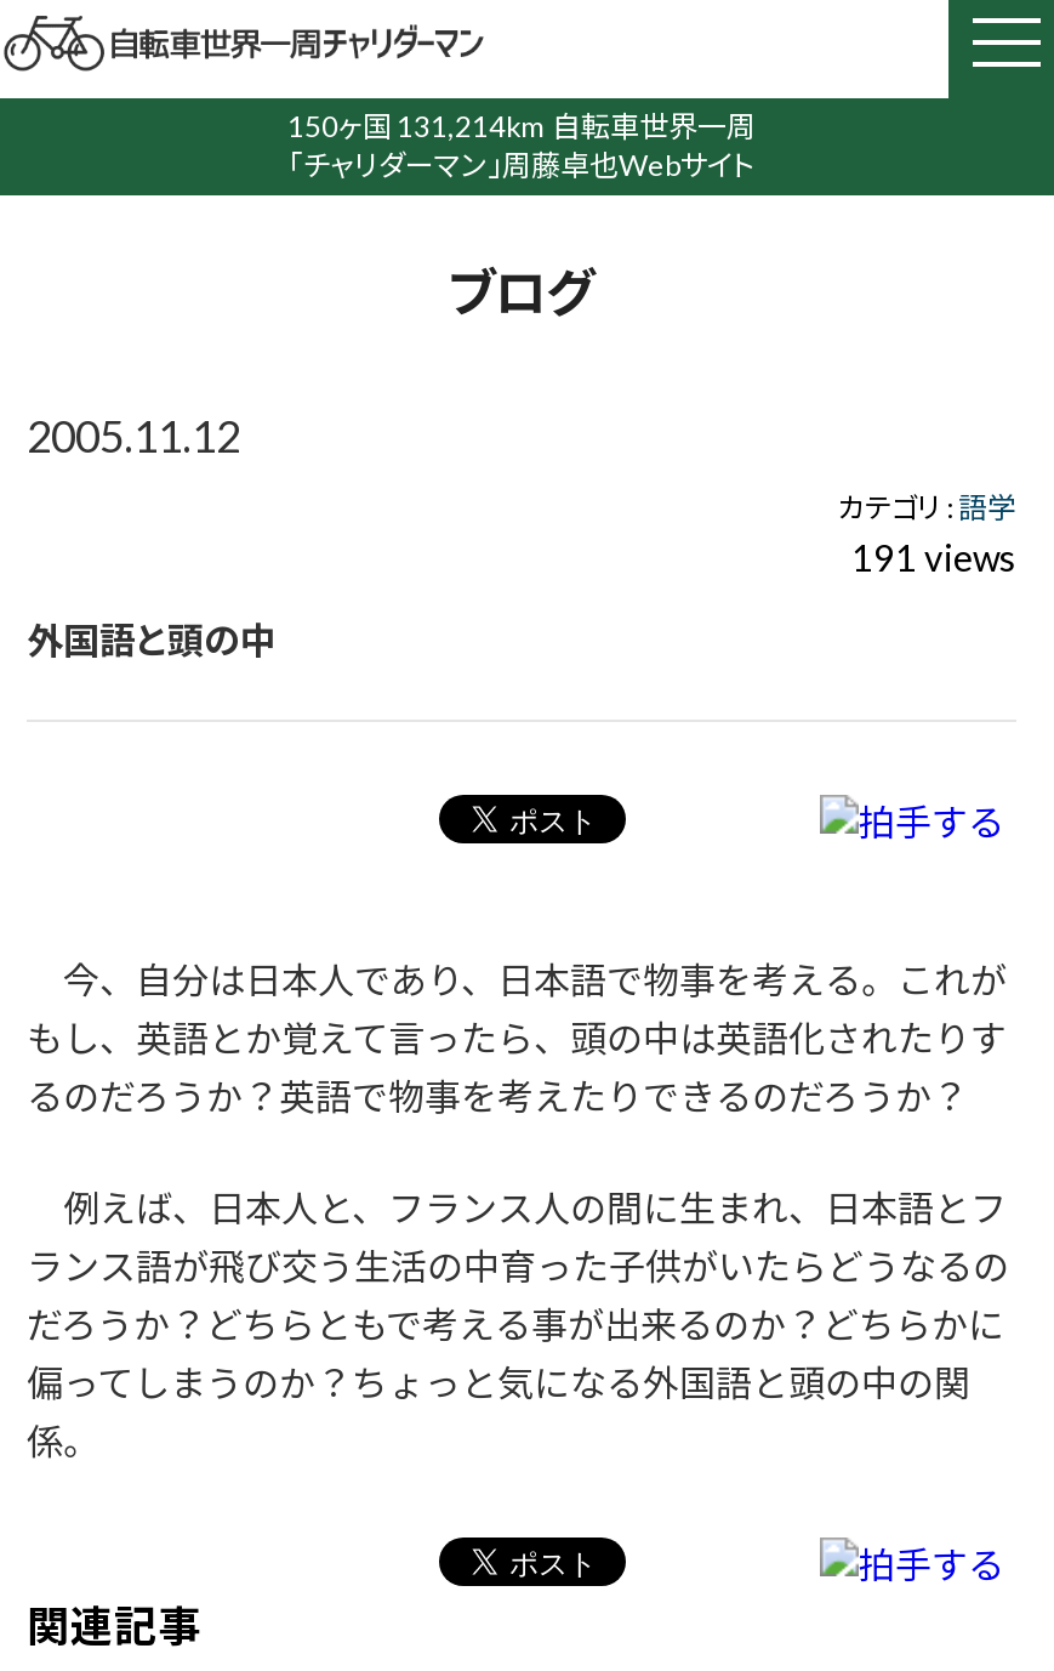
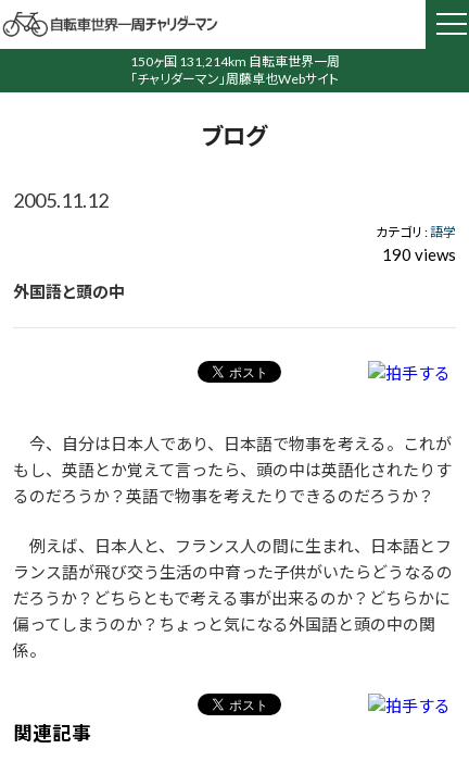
- 191 views
+ 190 views
